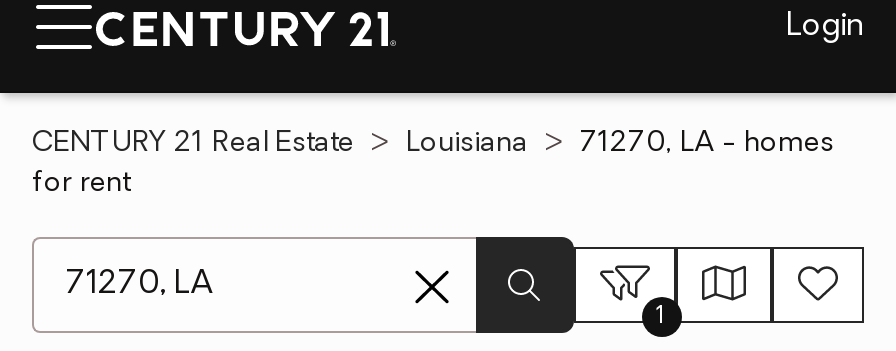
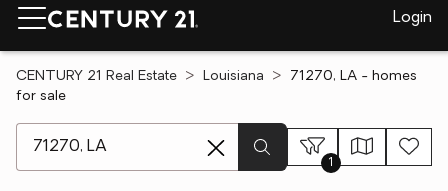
- for rent
+ for sale
